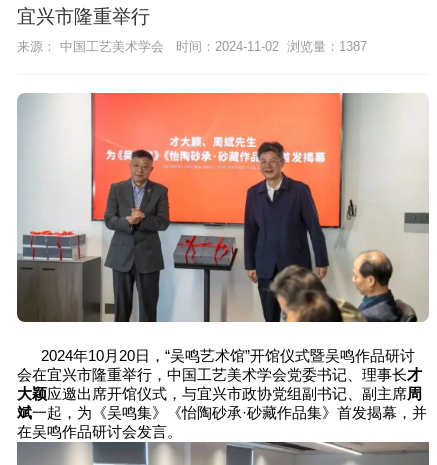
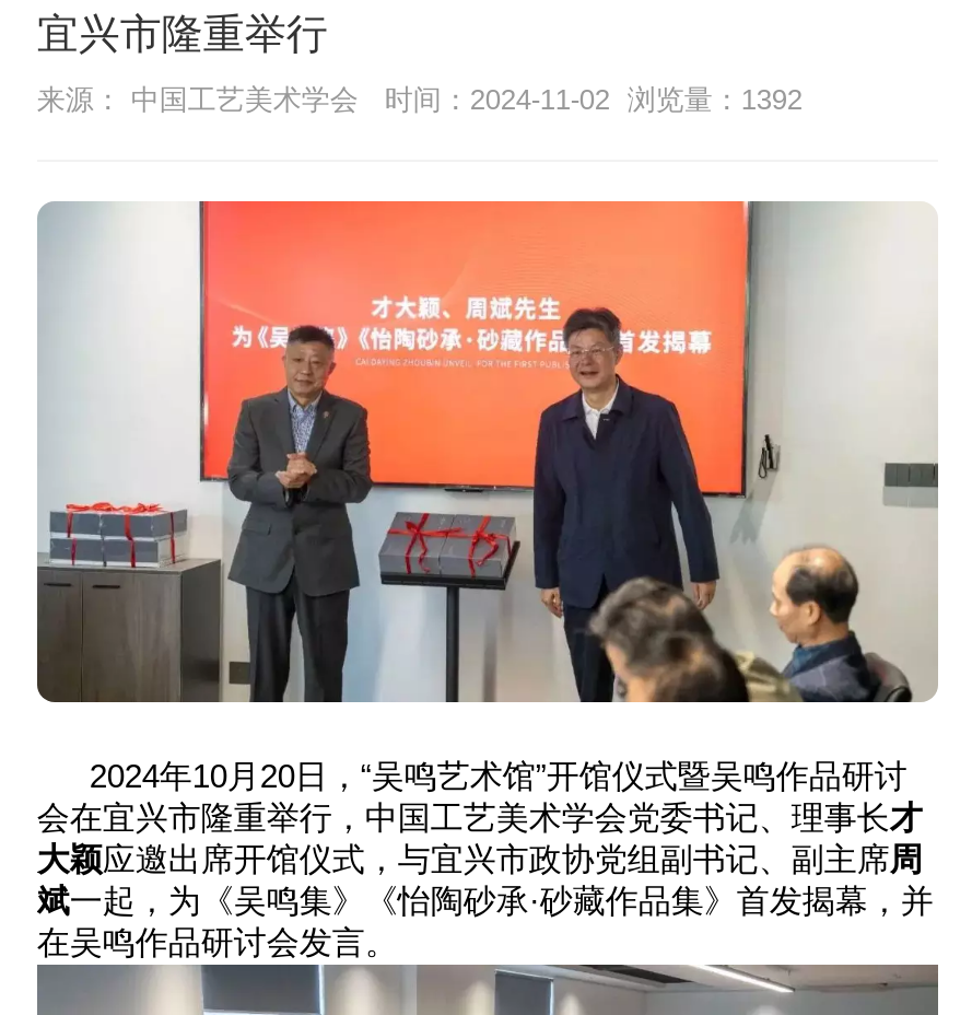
- 来源： 中国工艺美术学会 时间：2024-11-02 浏览量：1387
+ 来源： 中国工艺美术学会 时间：2024-11-02 浏览量：1392
